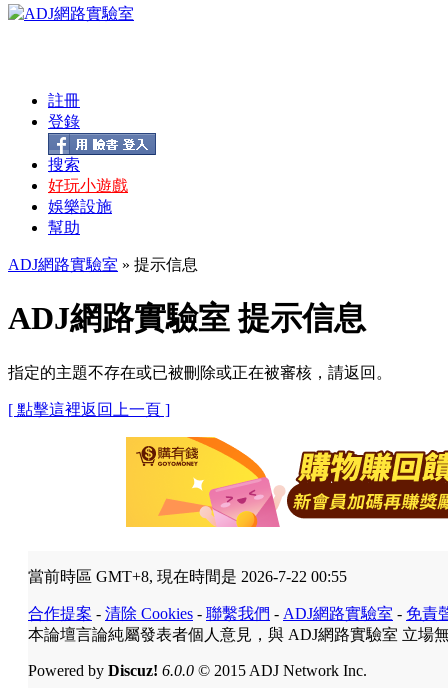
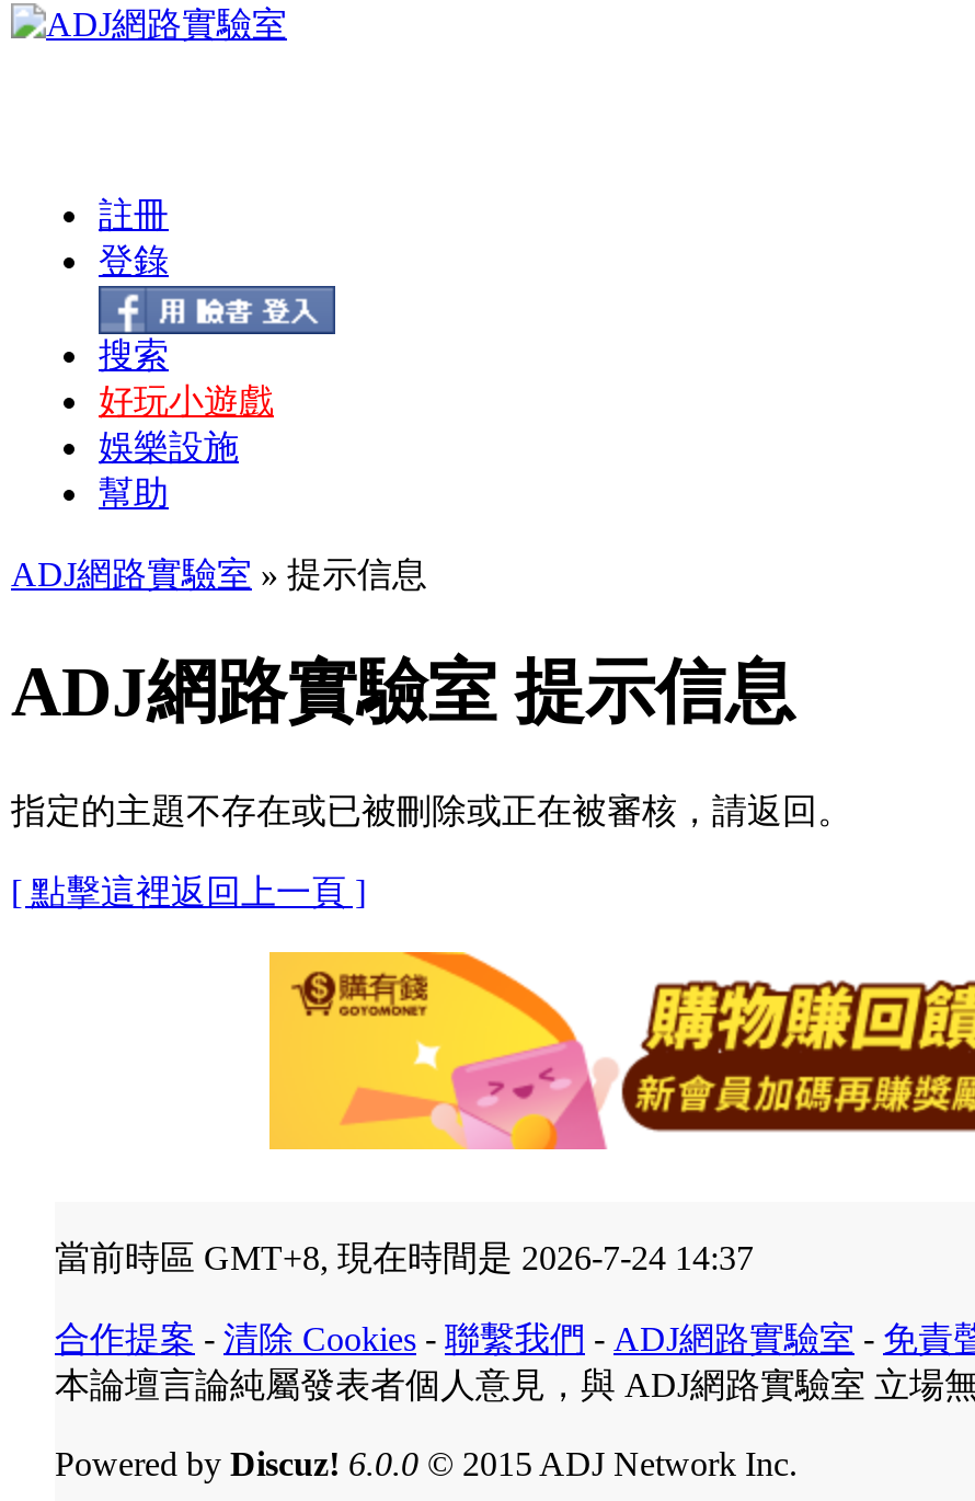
- 當前時區 GMT+8, 現在時間是 2026-7-22 00:55
+ 當前時區 GMT+8, 現在時間是 2026-7-24 14:37
